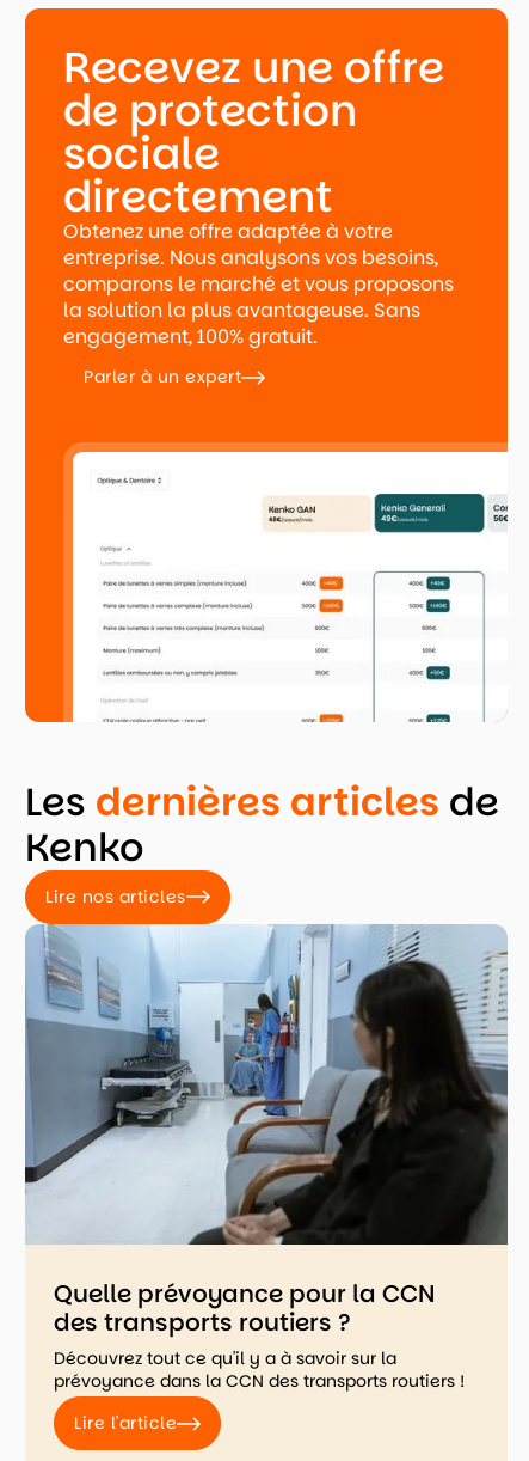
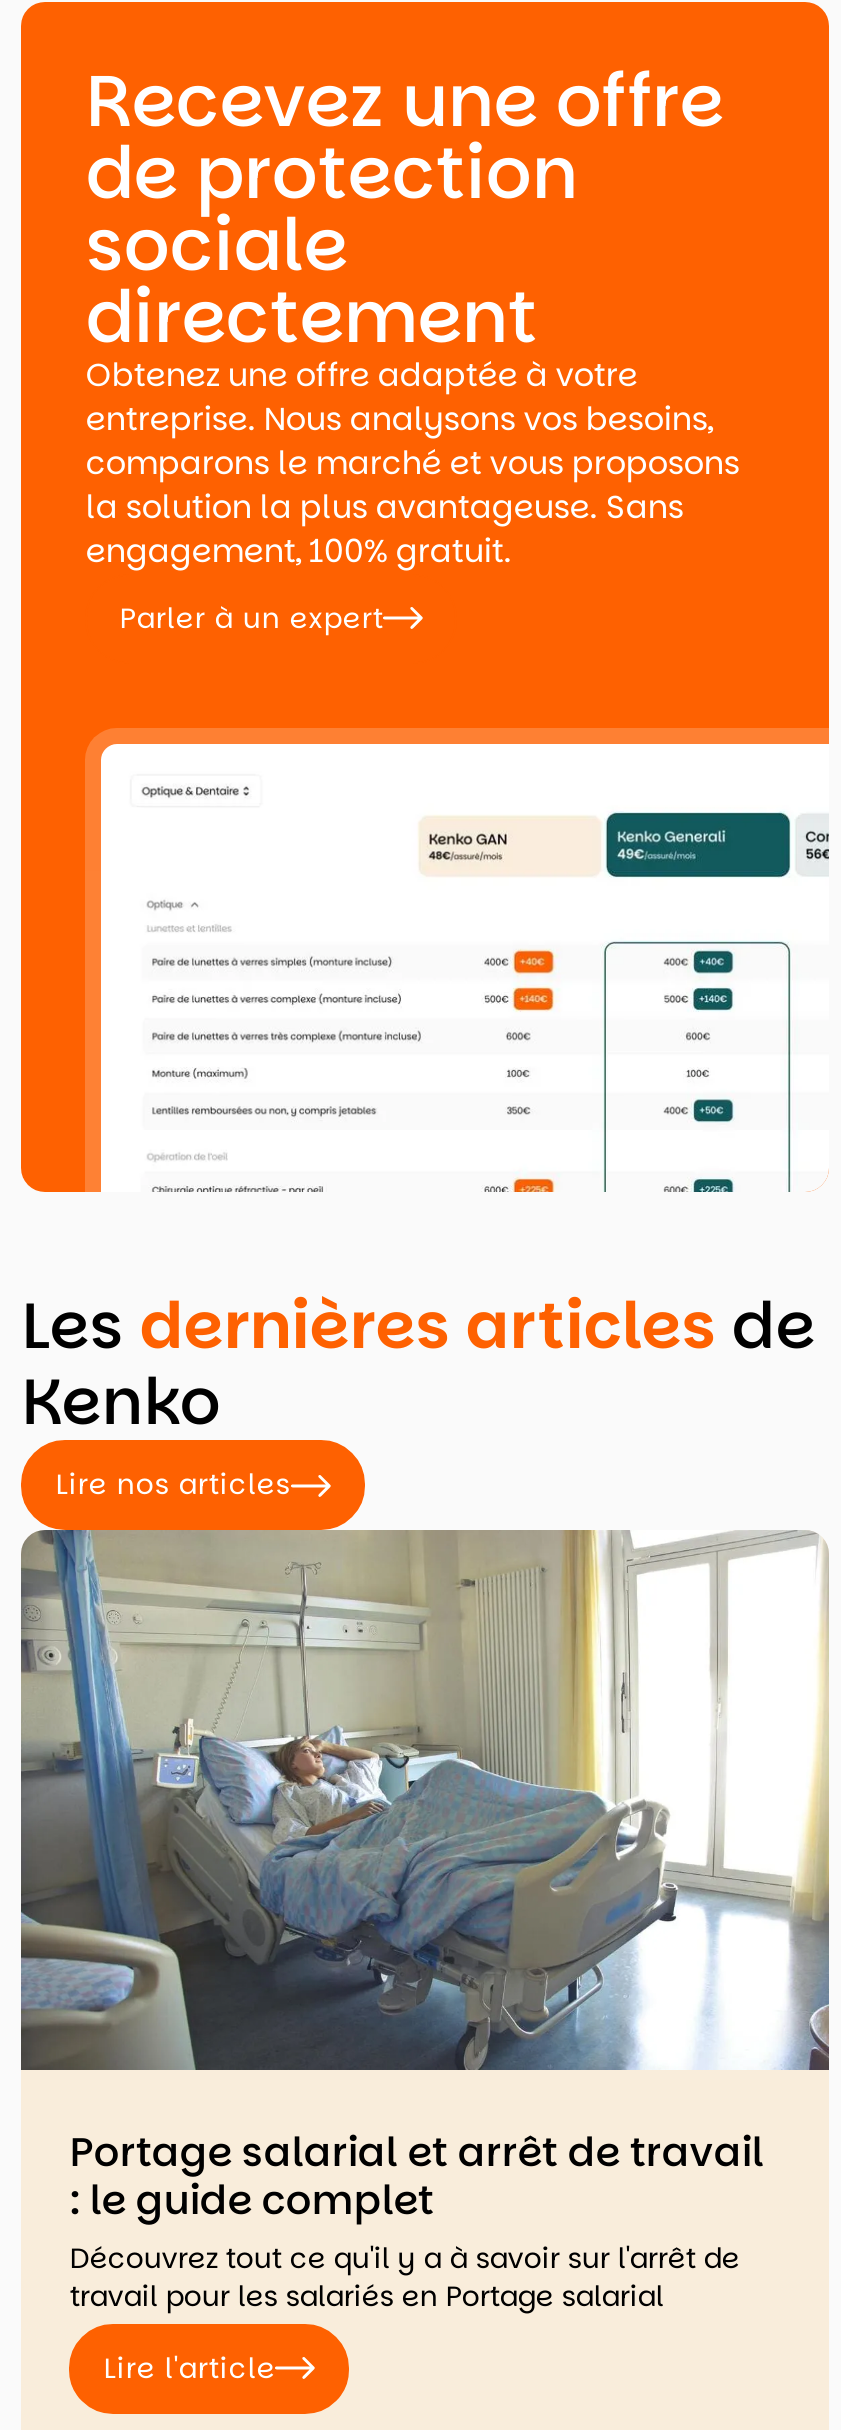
- [image]
- Quelle prévoyance pour la CCN
- des transports routiers ?
- Découvrez tout ce qu'il y a à savoir sur la
- prévoyance dans la CCN des transports routiers !
+ [image]
+ Portage salarial et arrêt de travail
+ : le guide complet
+ Découvrez tout ce qu'il y a à savoir sur l'arrêt de
+ travail pour les salariés en Portage salarial
